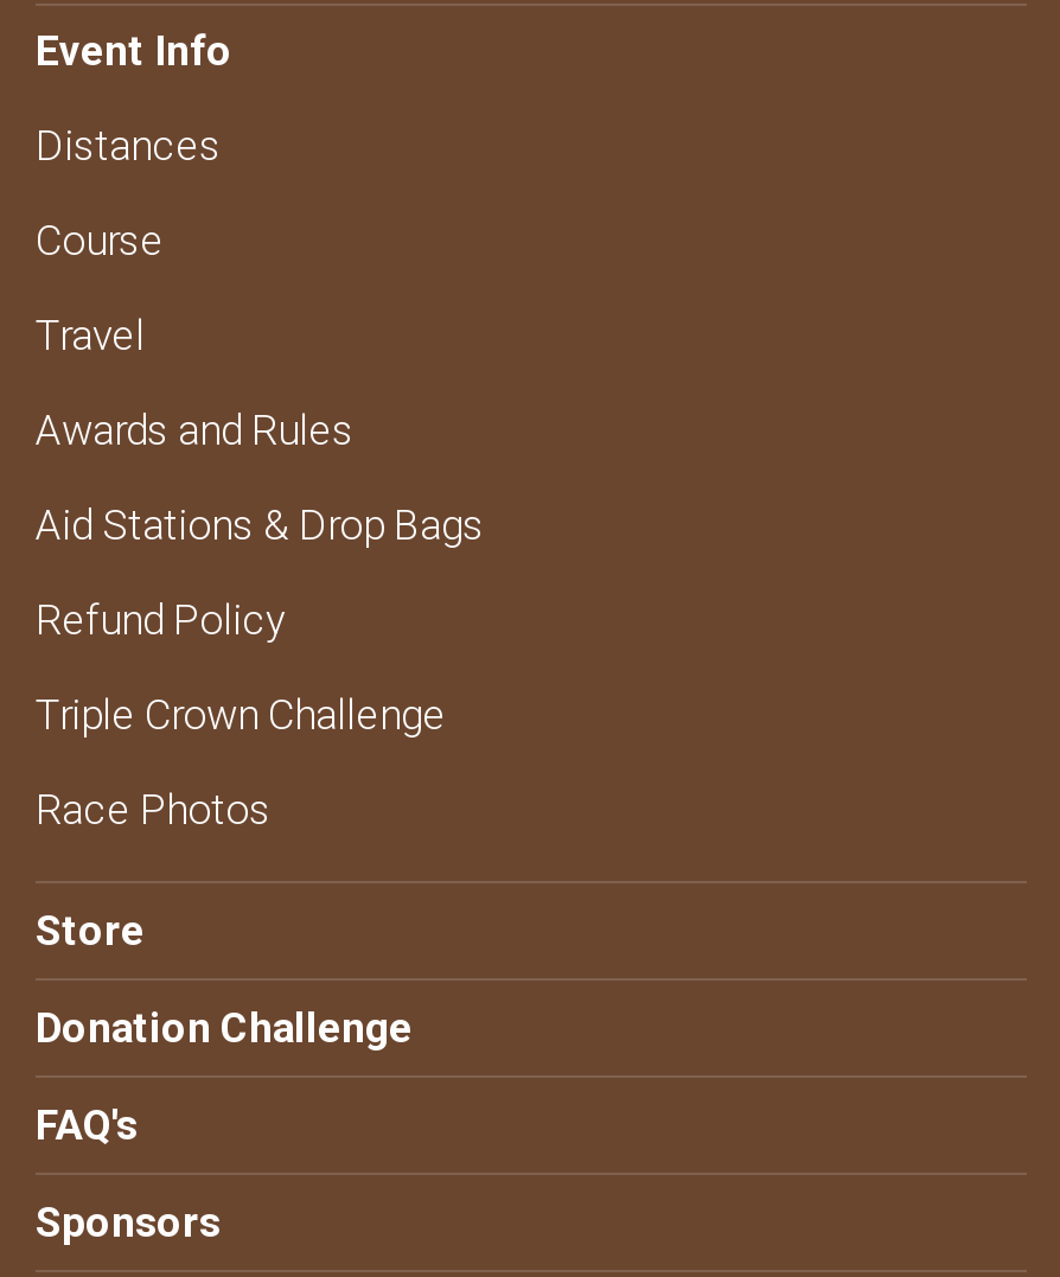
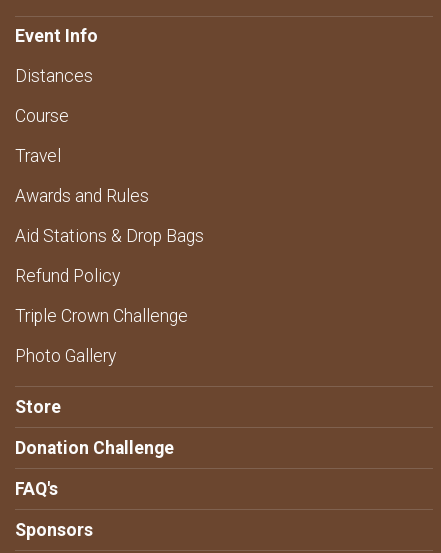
- Race Photos
+ Photo Gallery
